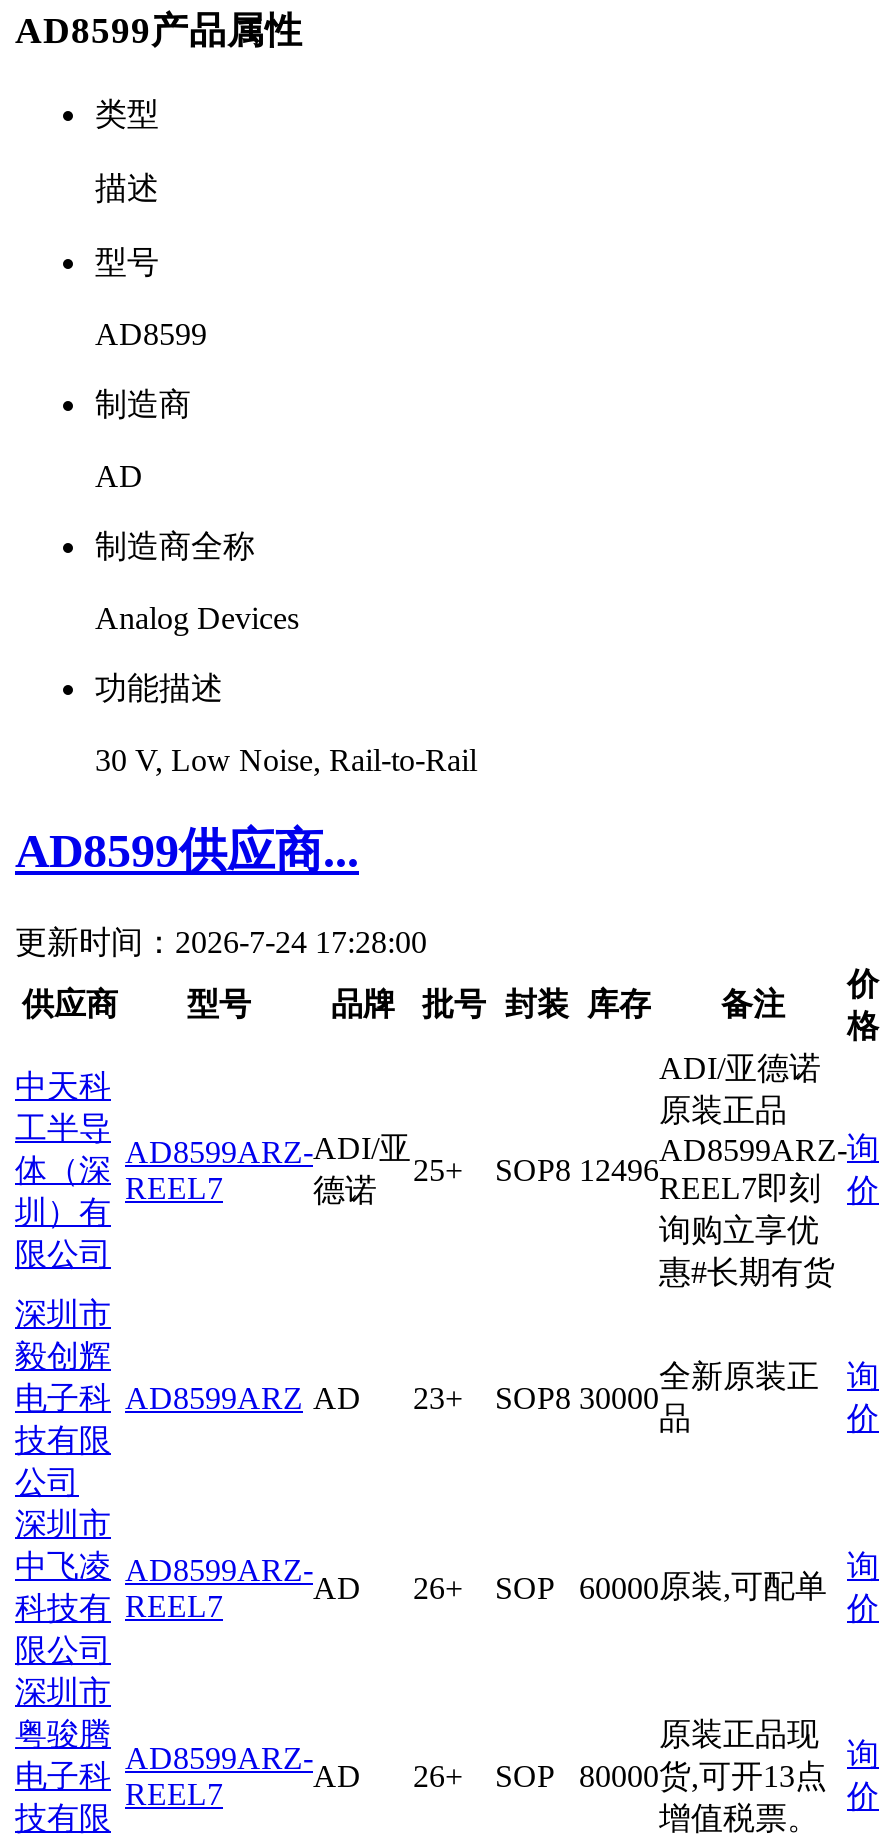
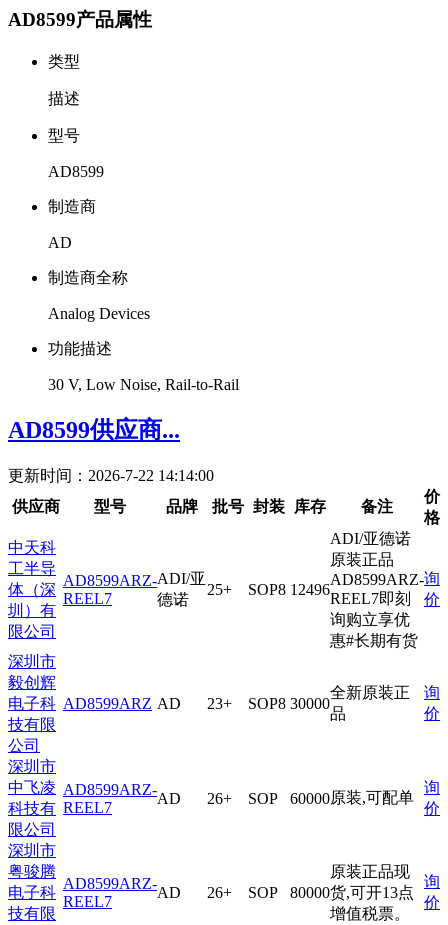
- 更新时间：2026-7-24 17:28:00
+ 更新时间：2026-7-22 14:14:00
